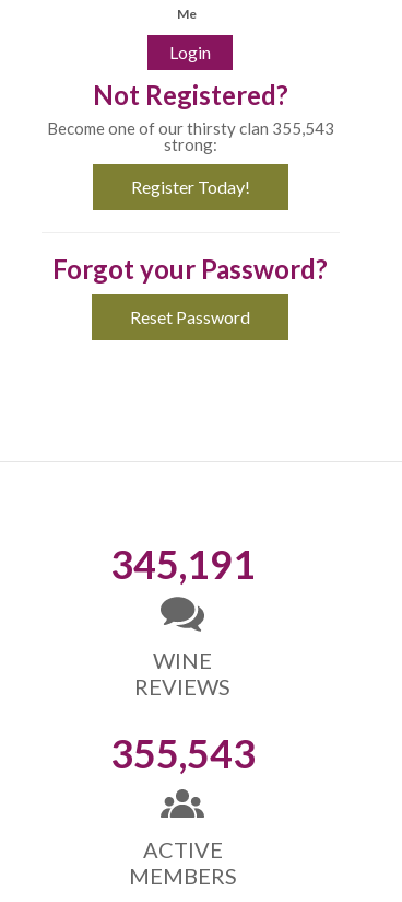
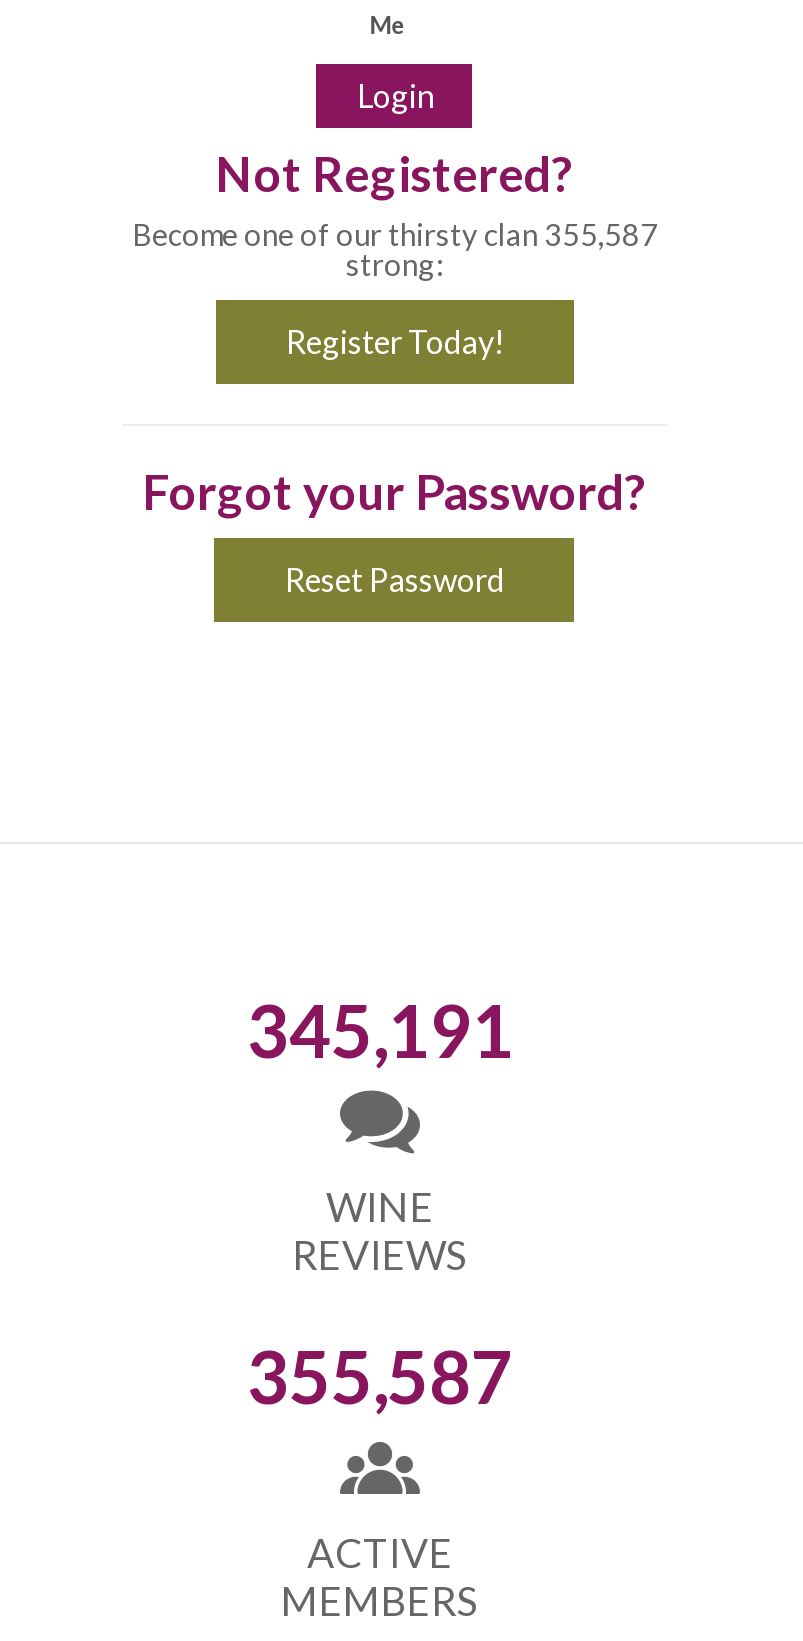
- Become one of our thirsty clan 355,543
+ Become one of our thirsty clan 355,587

- 355,543
+ 355,587
